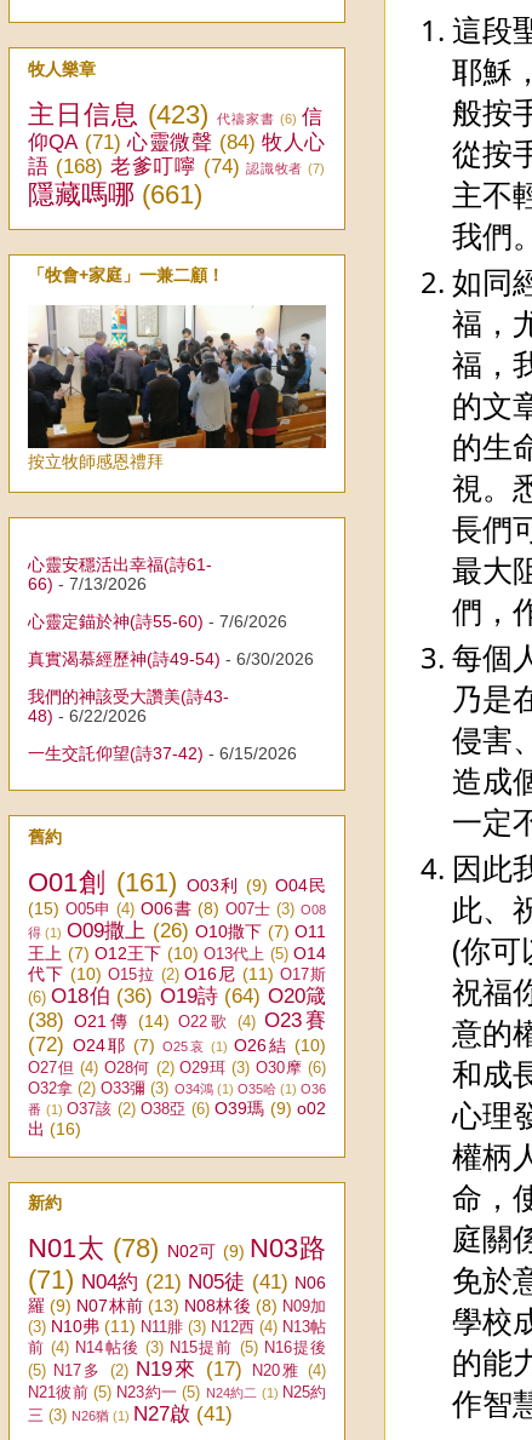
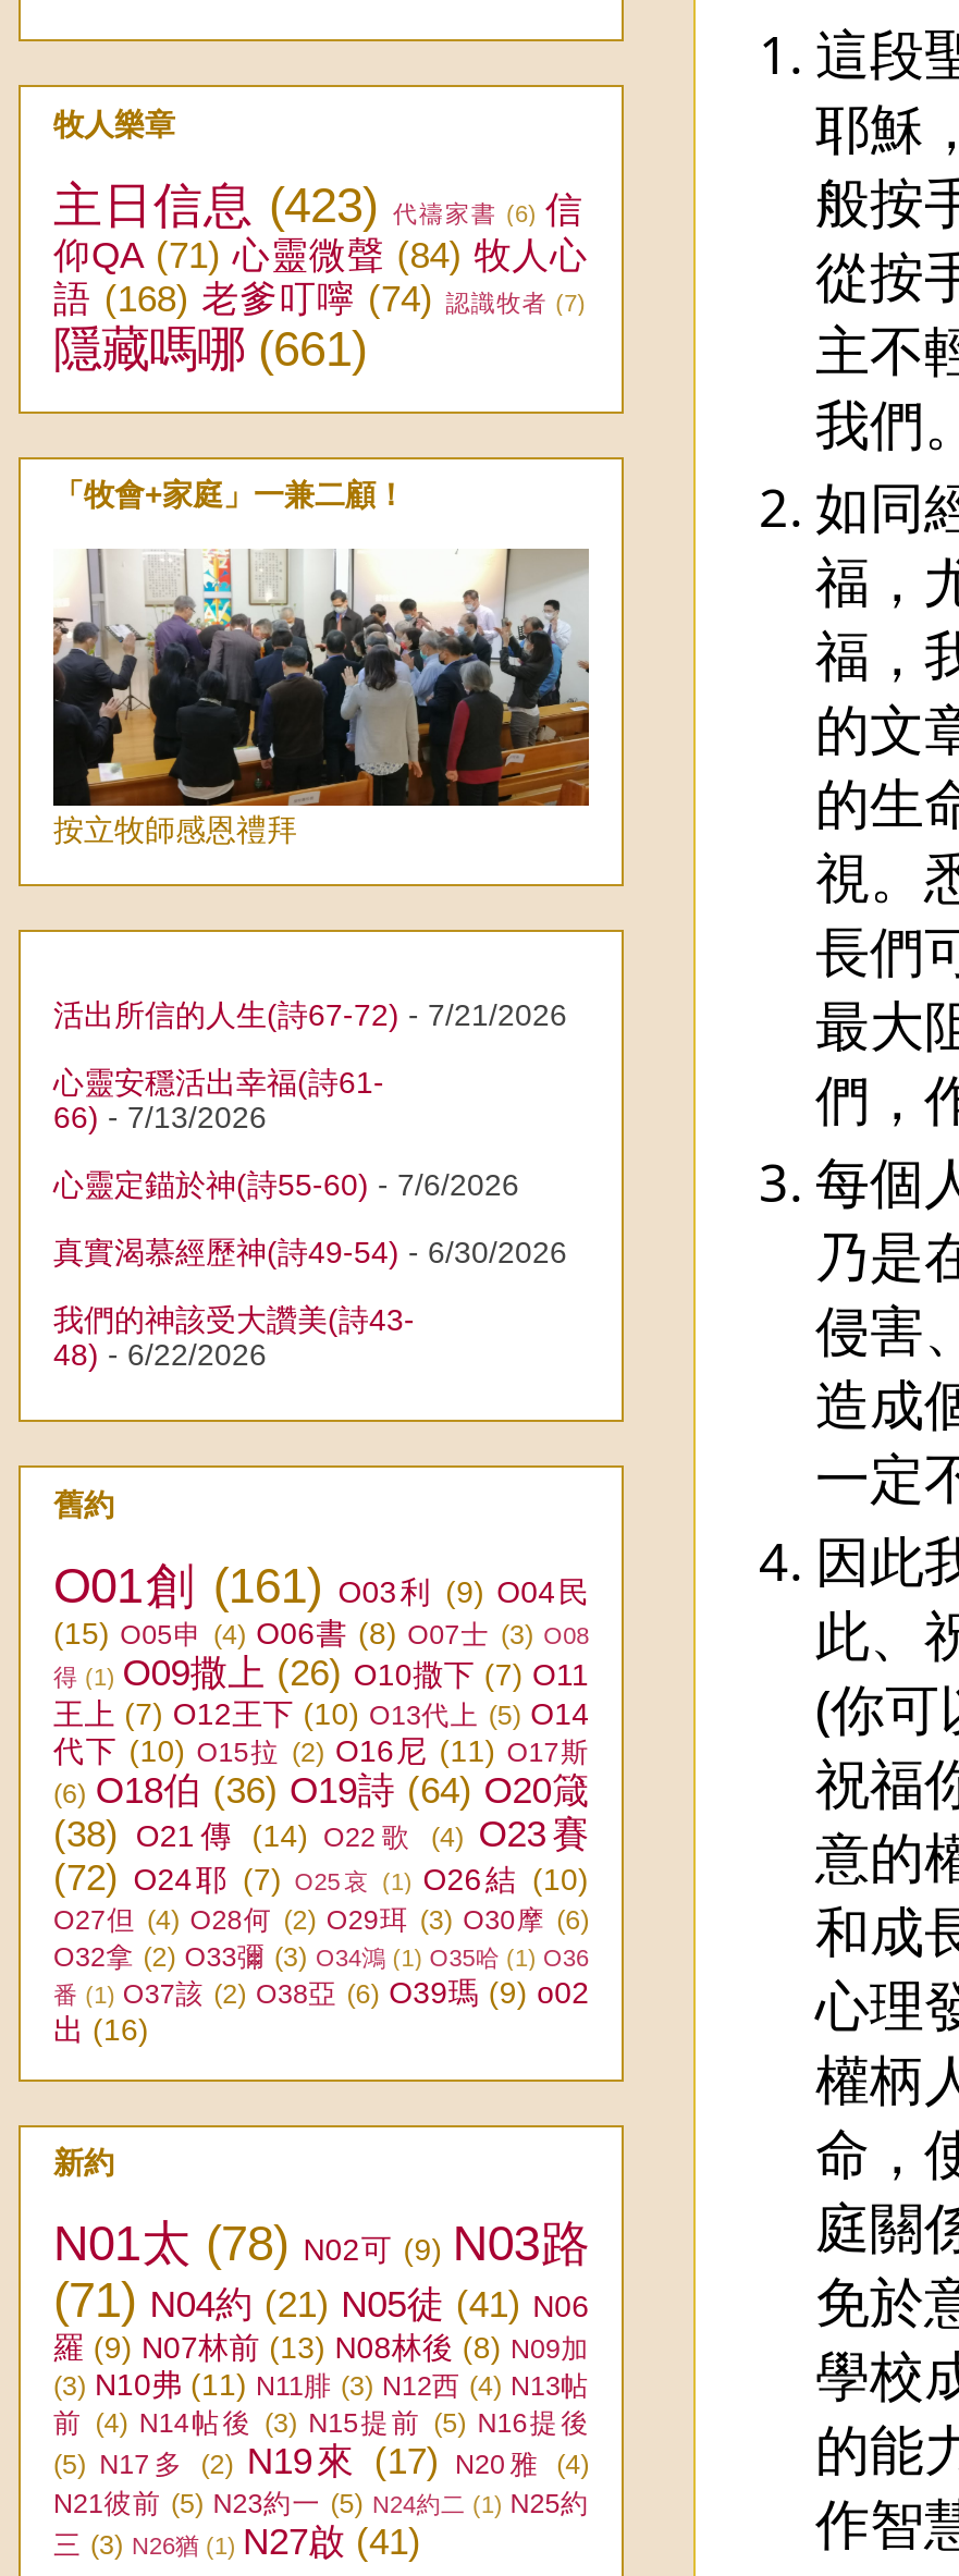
moved down: 心靈安穩活出幸福(詩61- | 66) - 7/13/2026 | 心靈定錨於神(詩55-60) - 7/6/2026 | 真實渴慕經歷神(詩49-54) - 6/30/2026 | 我們的神該受大讚美(詩43- | 48) - 6/22/2026

+ 活出所信的人生(詩67-72) - 7/21/2026

- 一生交託仰望(詩37-42) - 6/15/2026
